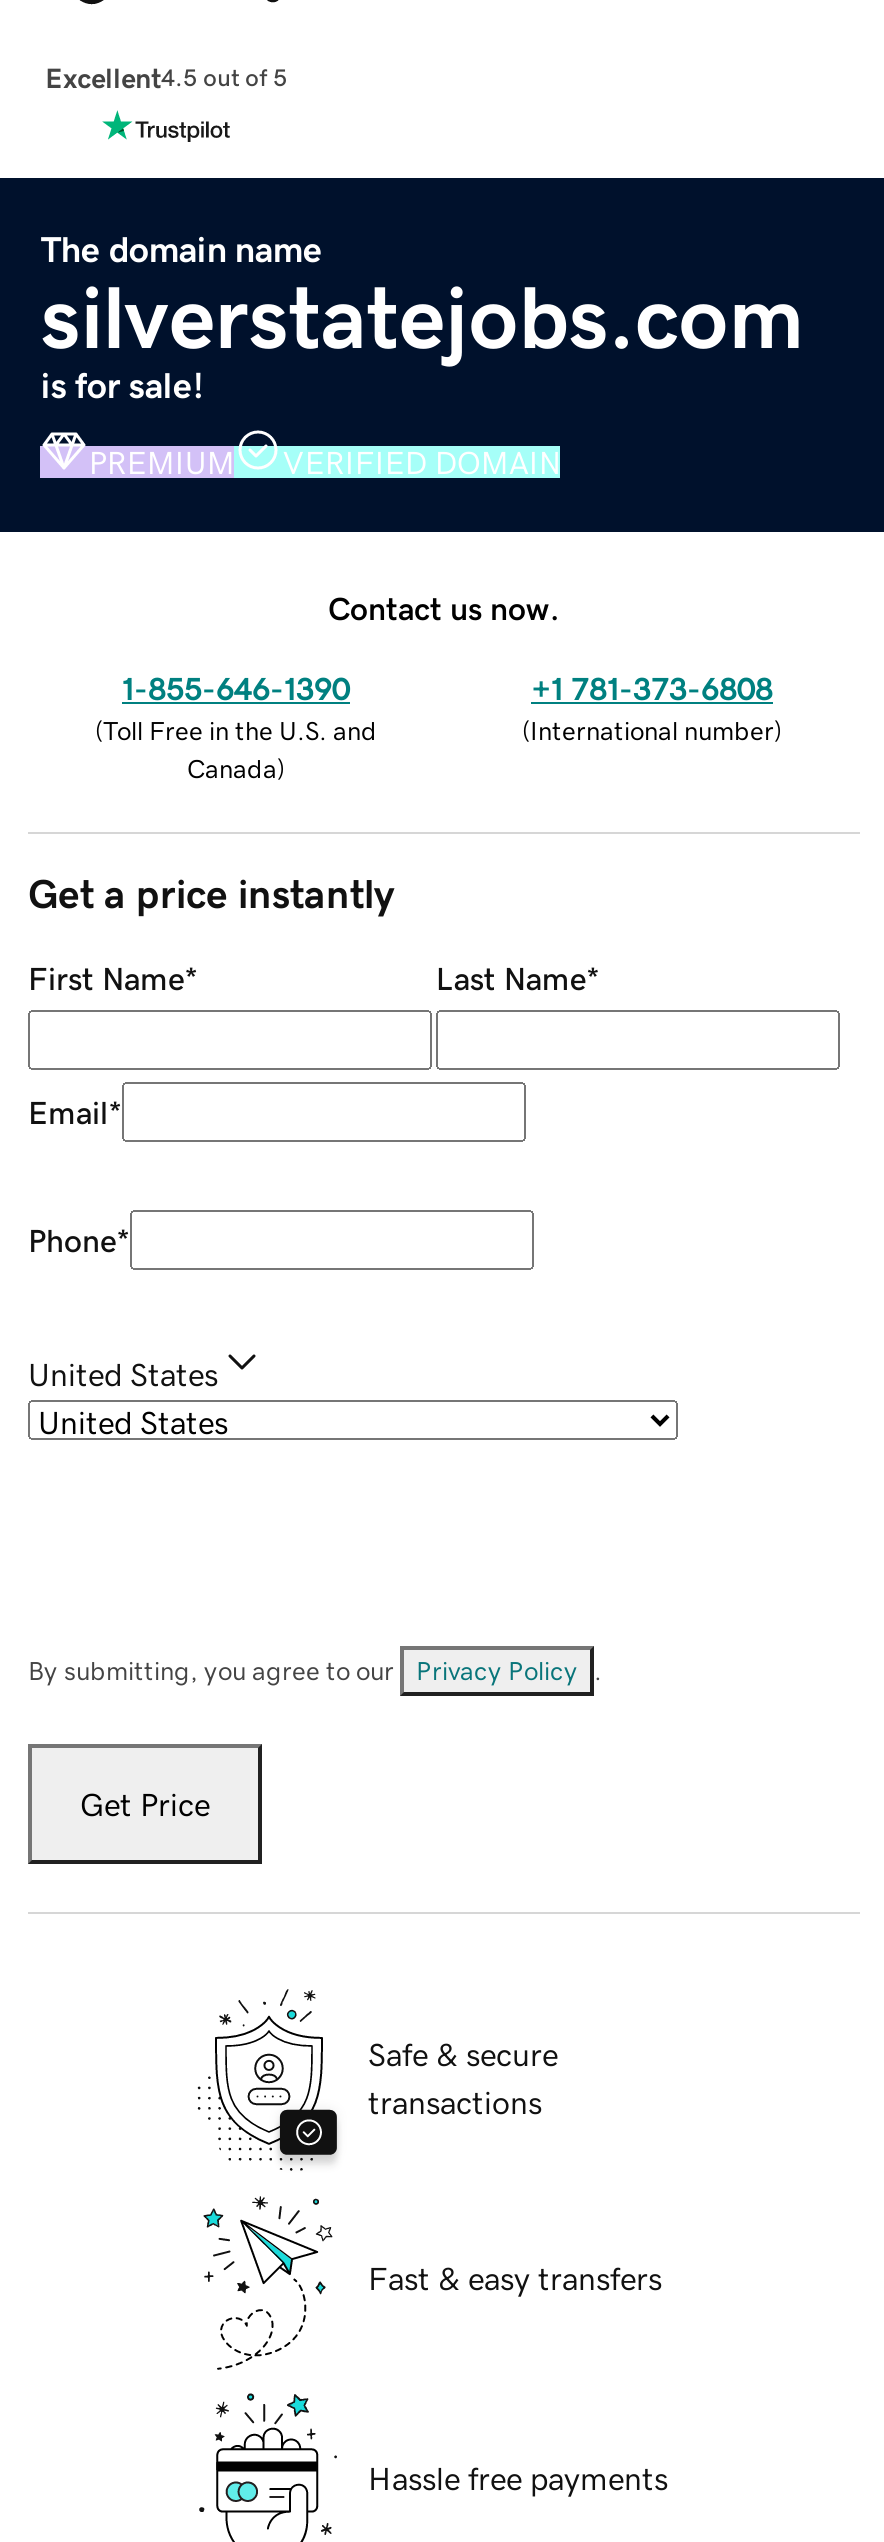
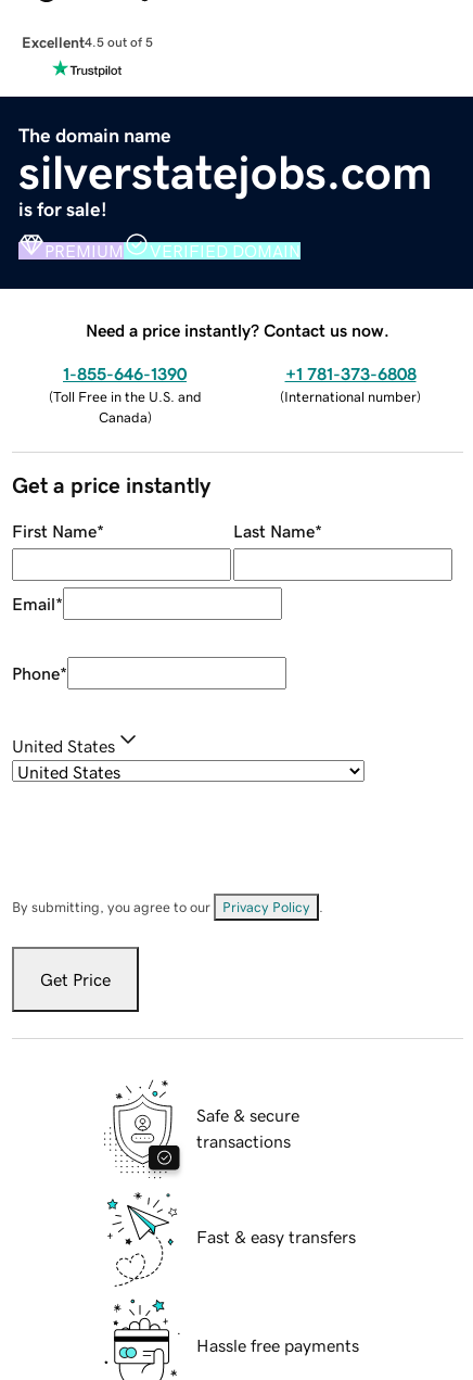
- Contact us now.
+ Need a price instantly? Contact us now.
